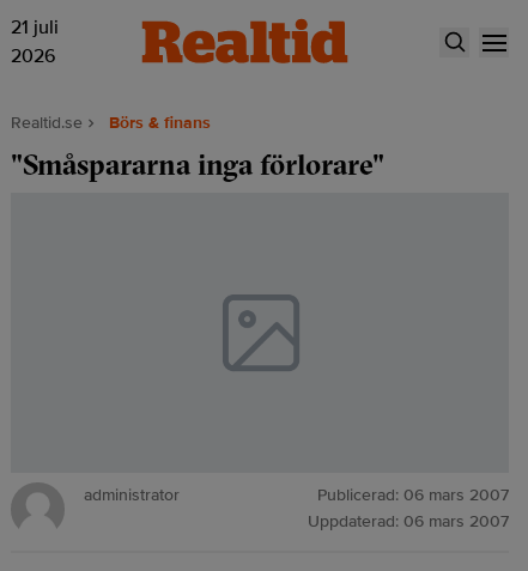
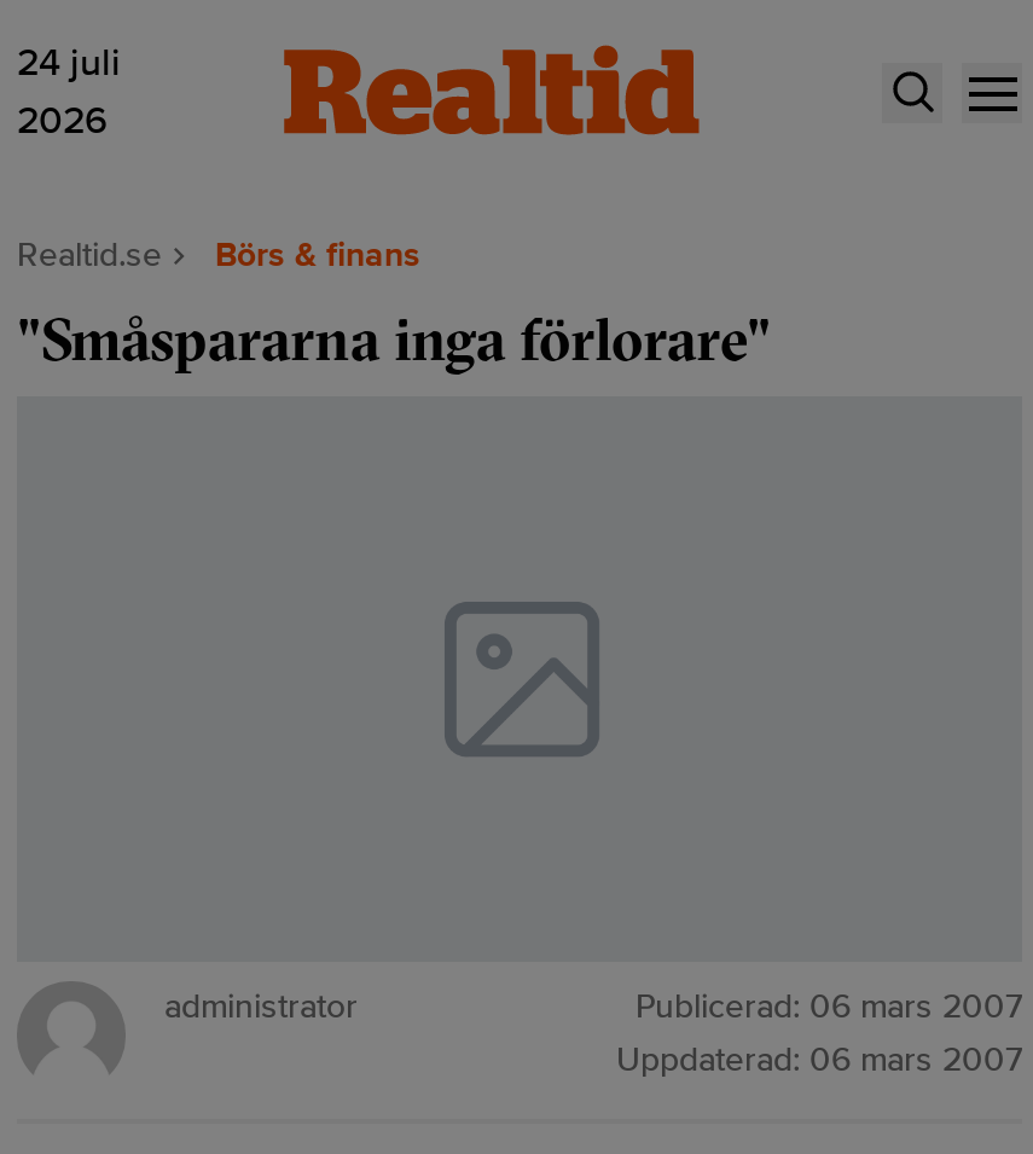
- 21 juli
+ 24 juli
